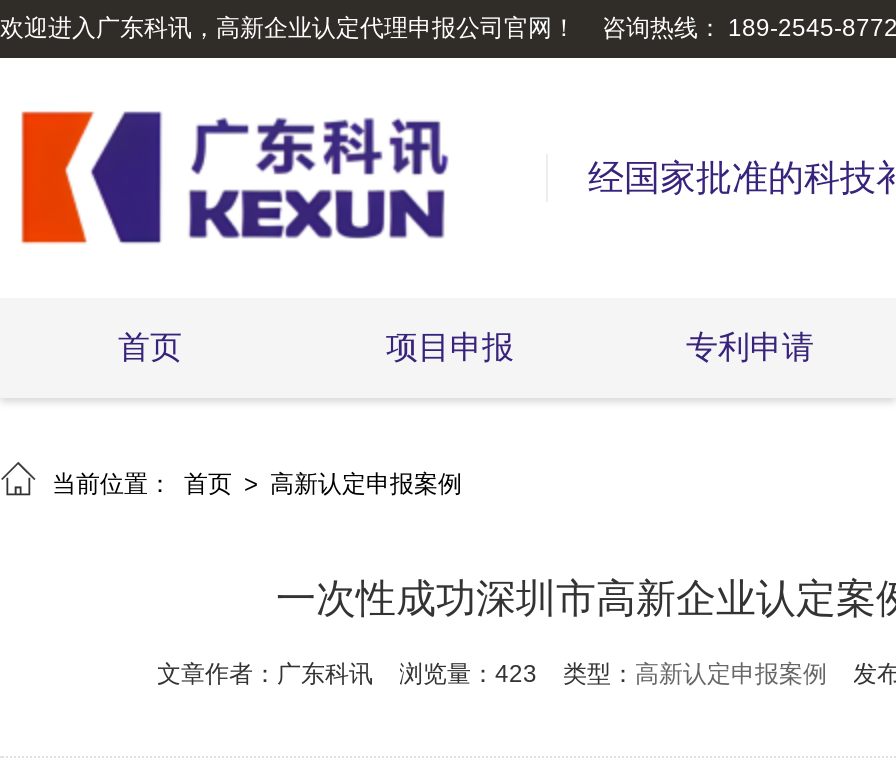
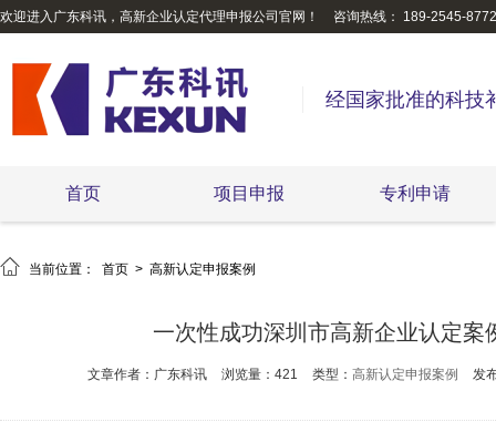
- 浏览量：423
+ 浏览量：421
